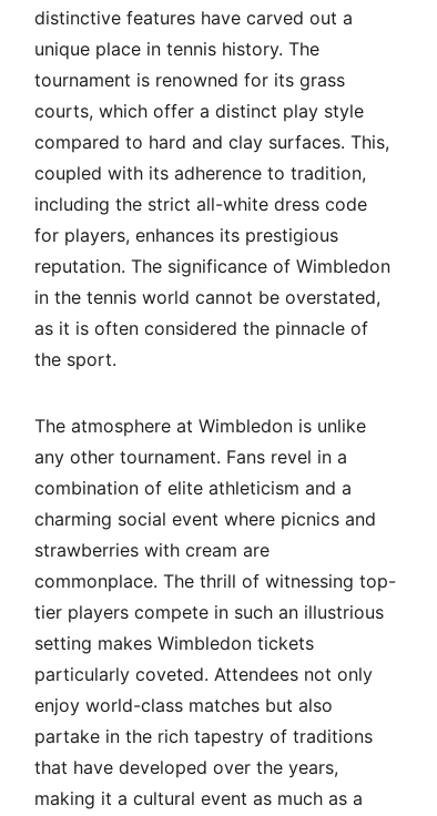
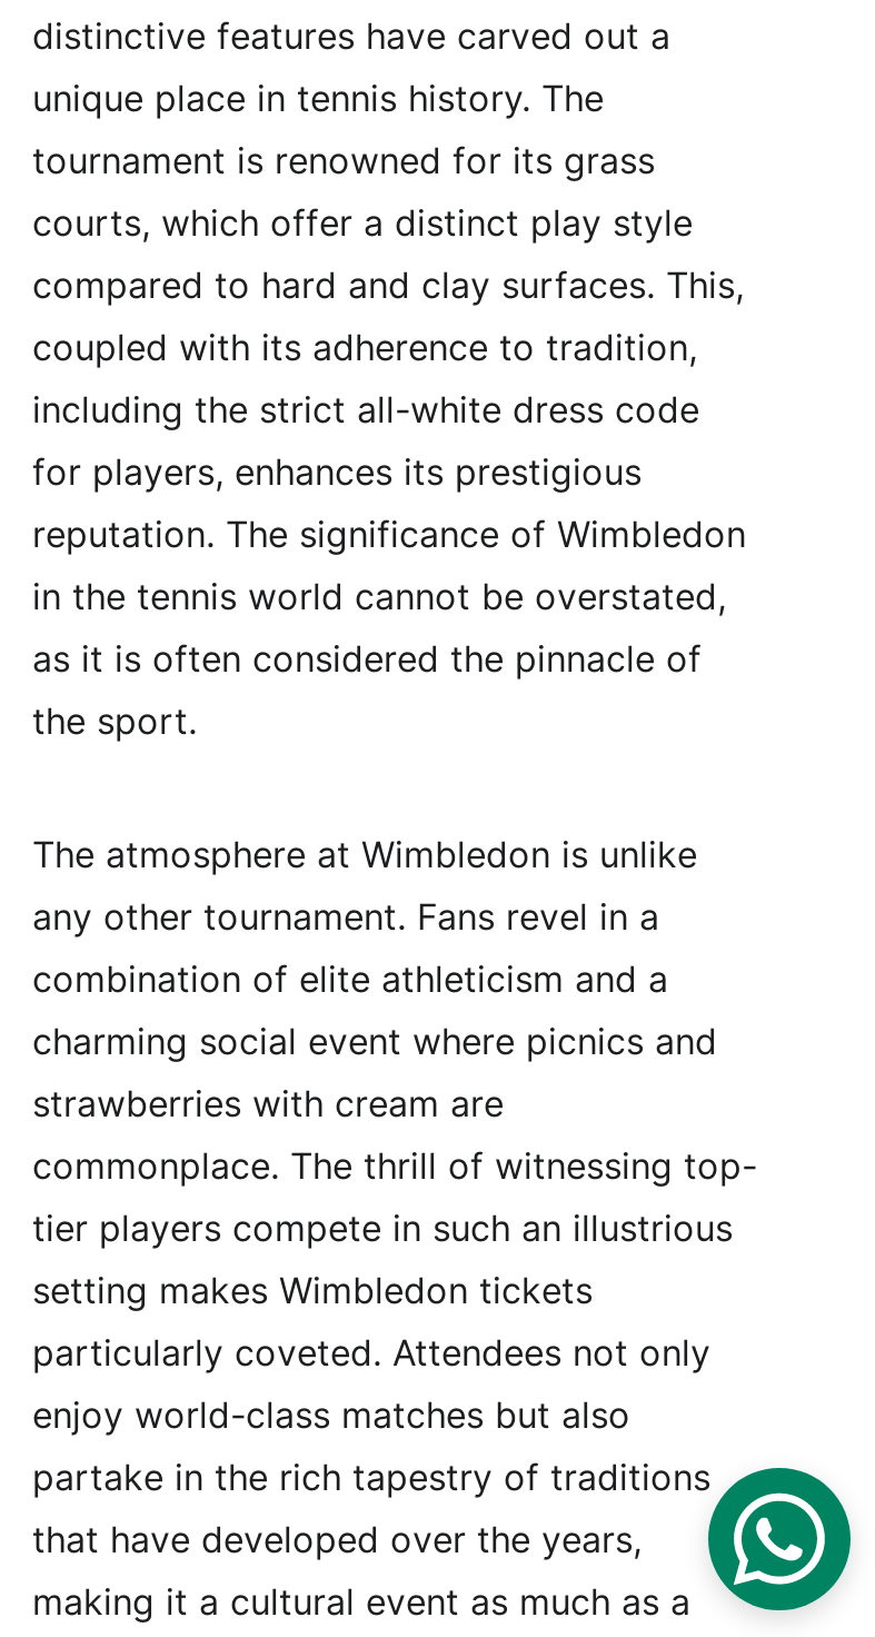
+ [image]
